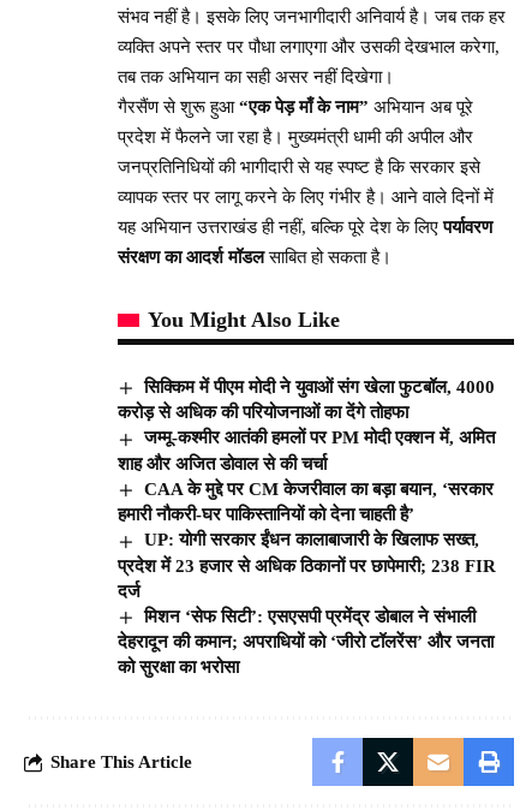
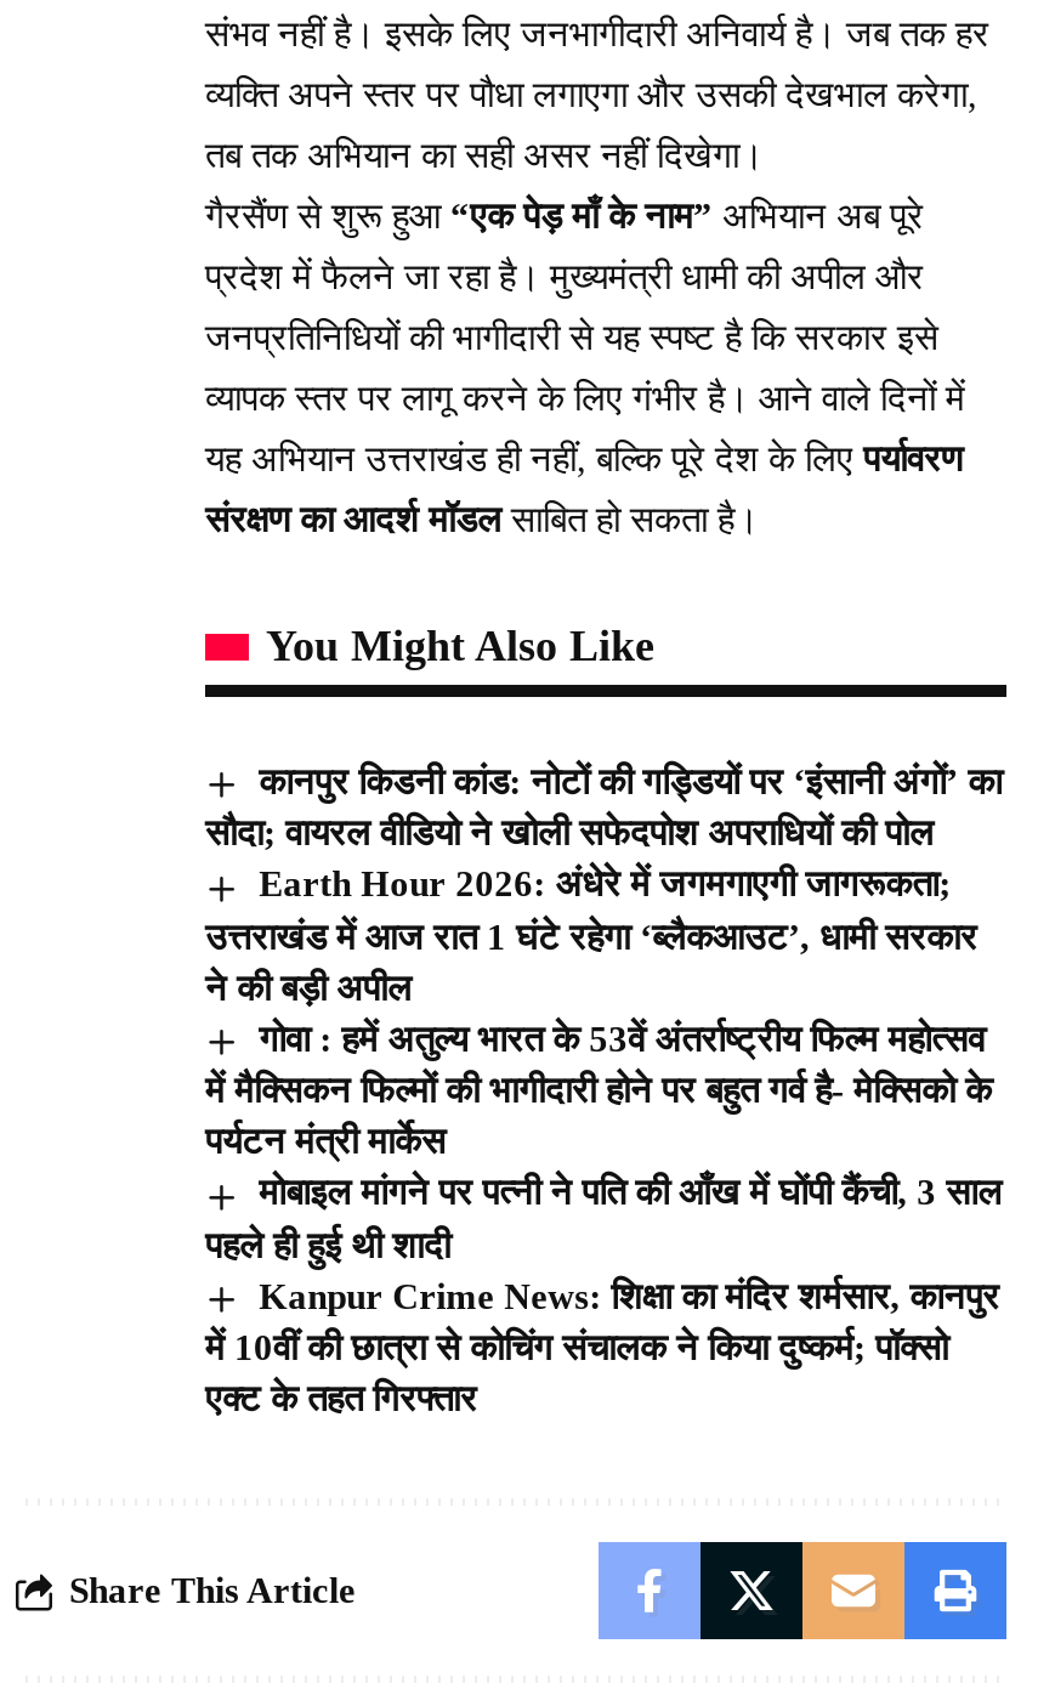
- सिक्किम में पीएम मोदी ने युवाओं संग खेला फुटबॉल, 4000
- करोड़ से अधिक की परियोजनाओं का देंगे तोहफा
- जम्मू-कश्मीर आतंकी हमलों पर PM मोदी एक्शन में, अमित
- शाह और अजित डोवाल से की चर्चा
- CAA के मुद्दे पर CM केजरीवाल का बड़ा बयान, ‘सरकार
- हमारी नौकरी-घर पाकिस्तानियों को देना चाहती है’
- UP: योगी सरकार ईंधन कालाबाजारी के खिलाफ सख्त,
- प्रदेश में 23 हजार से अधिक ठिकानों पर छापेमारी; 238 FIR
- दर्ज
- मिशन ‘सेफ सिटी’: एसएसपी प्रमेंद्र डोबाल ने संभाली
- देहरादून की कमान; अपराधियों को ‘जीरो टॉलरेंस’ और जनता
- को सुरक्षा का भरोसा
+ कानपुर किडनी कांड: नोटों की गड्डियों पर ‘इंसानी अंगों’ का
+ सौदा; वायरल वीडियो ने खोली सफेदपोश अपराधियों की पोल
+ Earth Hour 2026: अंधेरे में जगमगाएगी जागरूकता;
+ उत्तराखंड में आज रात 1 घंटे रहेगा ‘ब्लैकआउट’, धामी सरकार
+ ने की बड़ी अपील
+ गोवा : हमें अतुल्य भारत के 53वें अंतर्राष्ट्रीय फिल्म महोत्‍सव
+ में मैक्सिकन फिल्मों की भागीदारी होने पर बहुत गर्व है- मेक्सिको के
+ पर्यटन मंत्री मार्केस
+ मोबाइल मांगने पर पत्नी ने पति की आँख में घोंपी कैंची, 3 साल
+ पहले ही हुई थी शादी
+ Kanpur Crime News: शिक्षा का मंदिर शर्मसार, कानपुर
+ में 10वीं की छात्रा से कोचिंग संचालक ने किया दुष्कर्म; पॉक्सो
+ एक्ट के तहत गिरफ्तार
